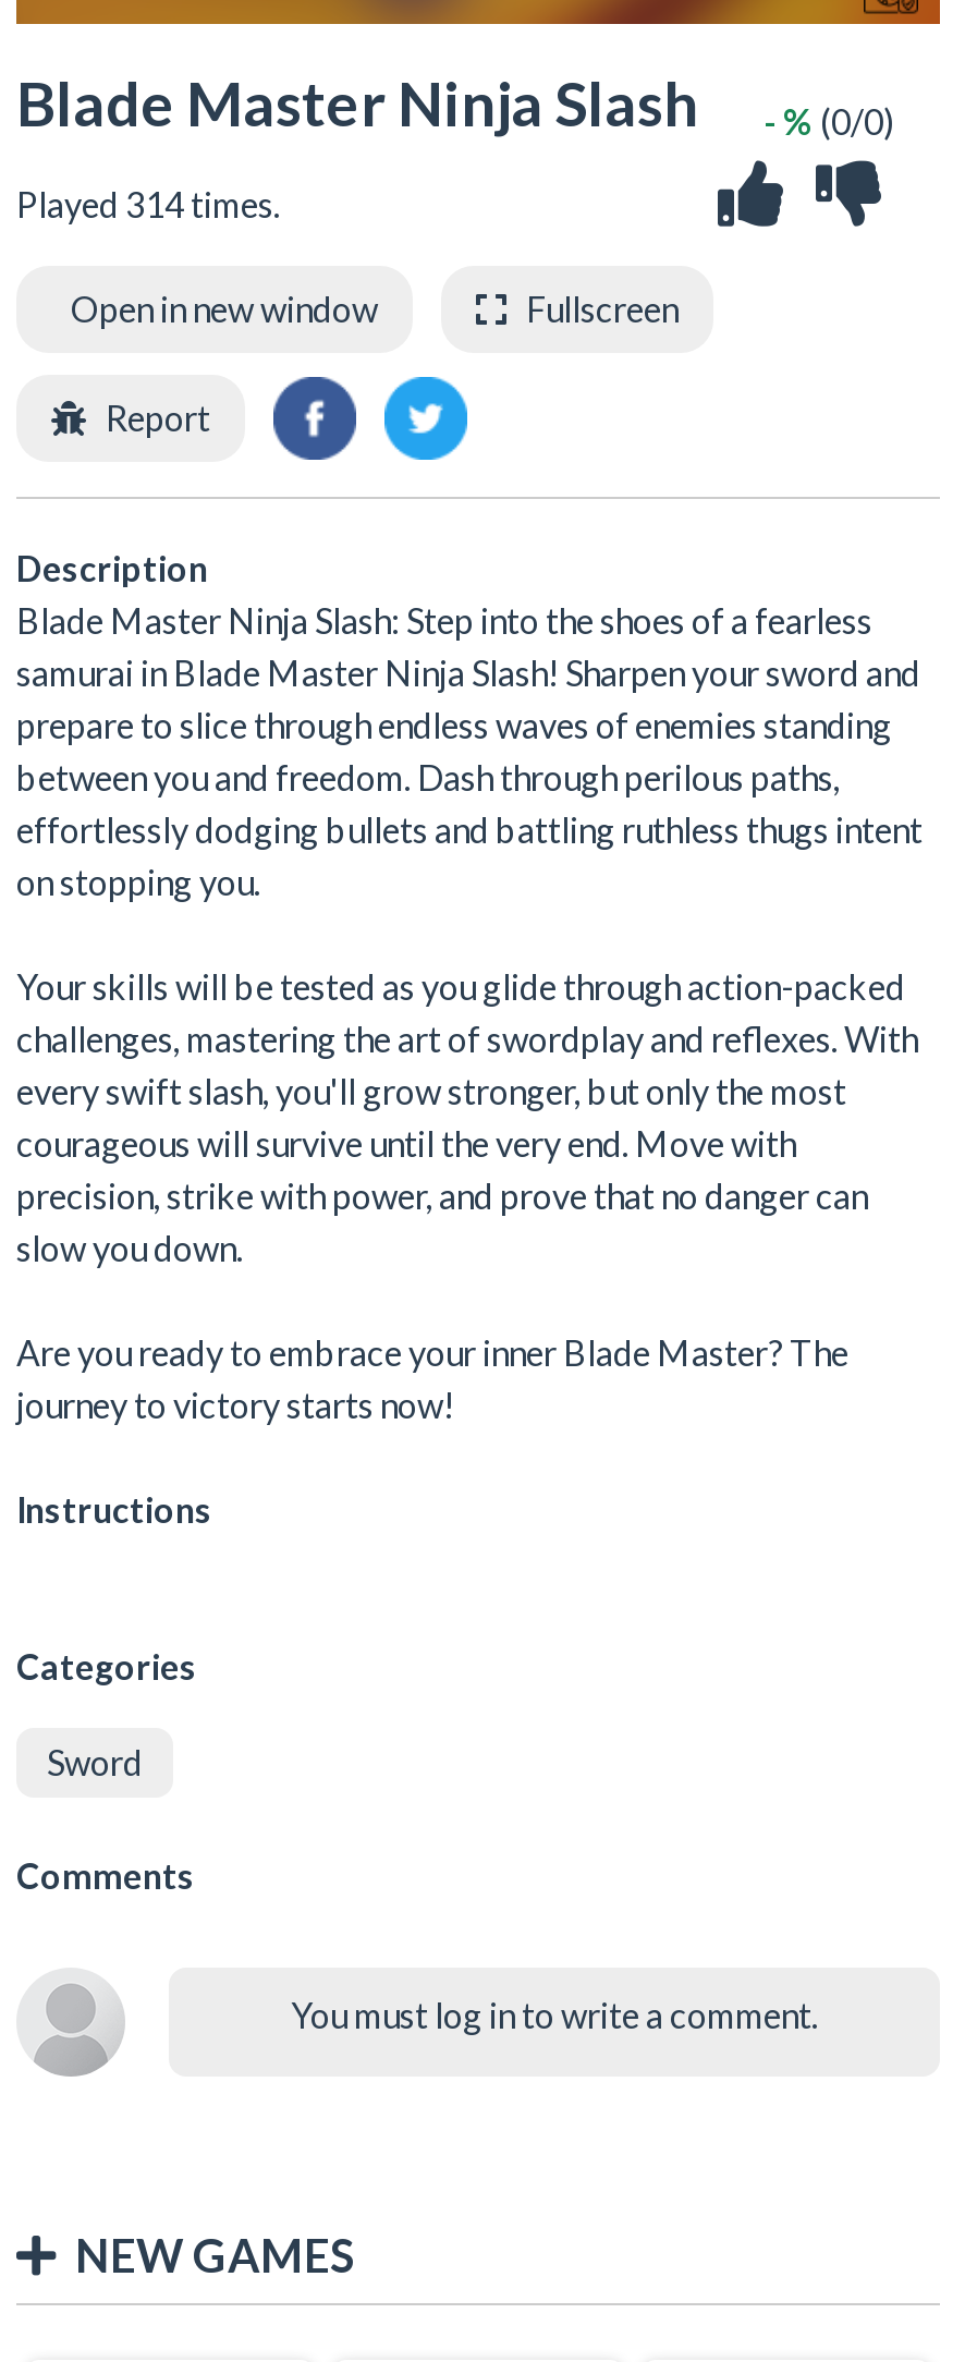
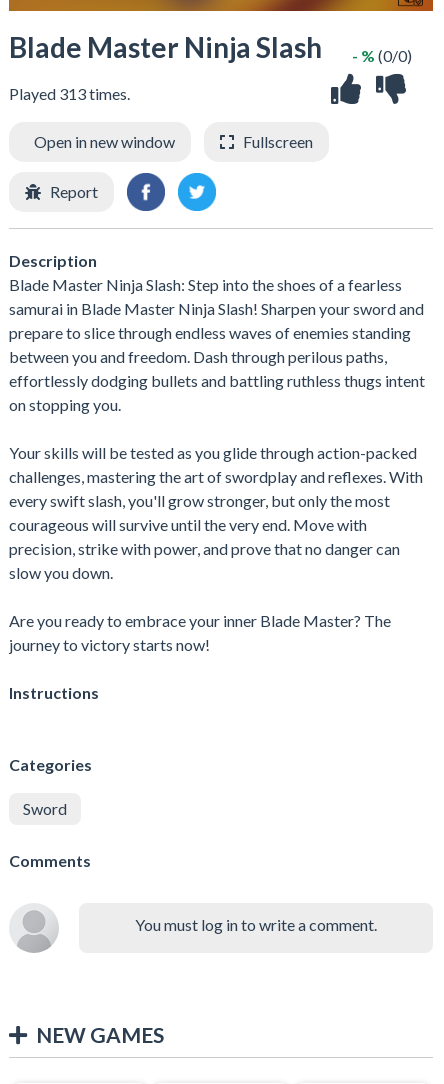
- Played 314 times.
+ Played 313 times.
